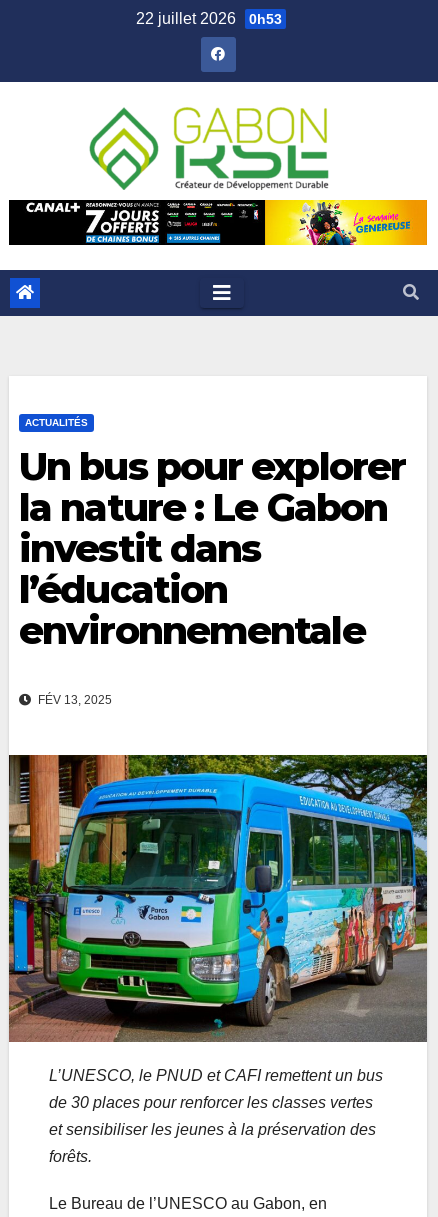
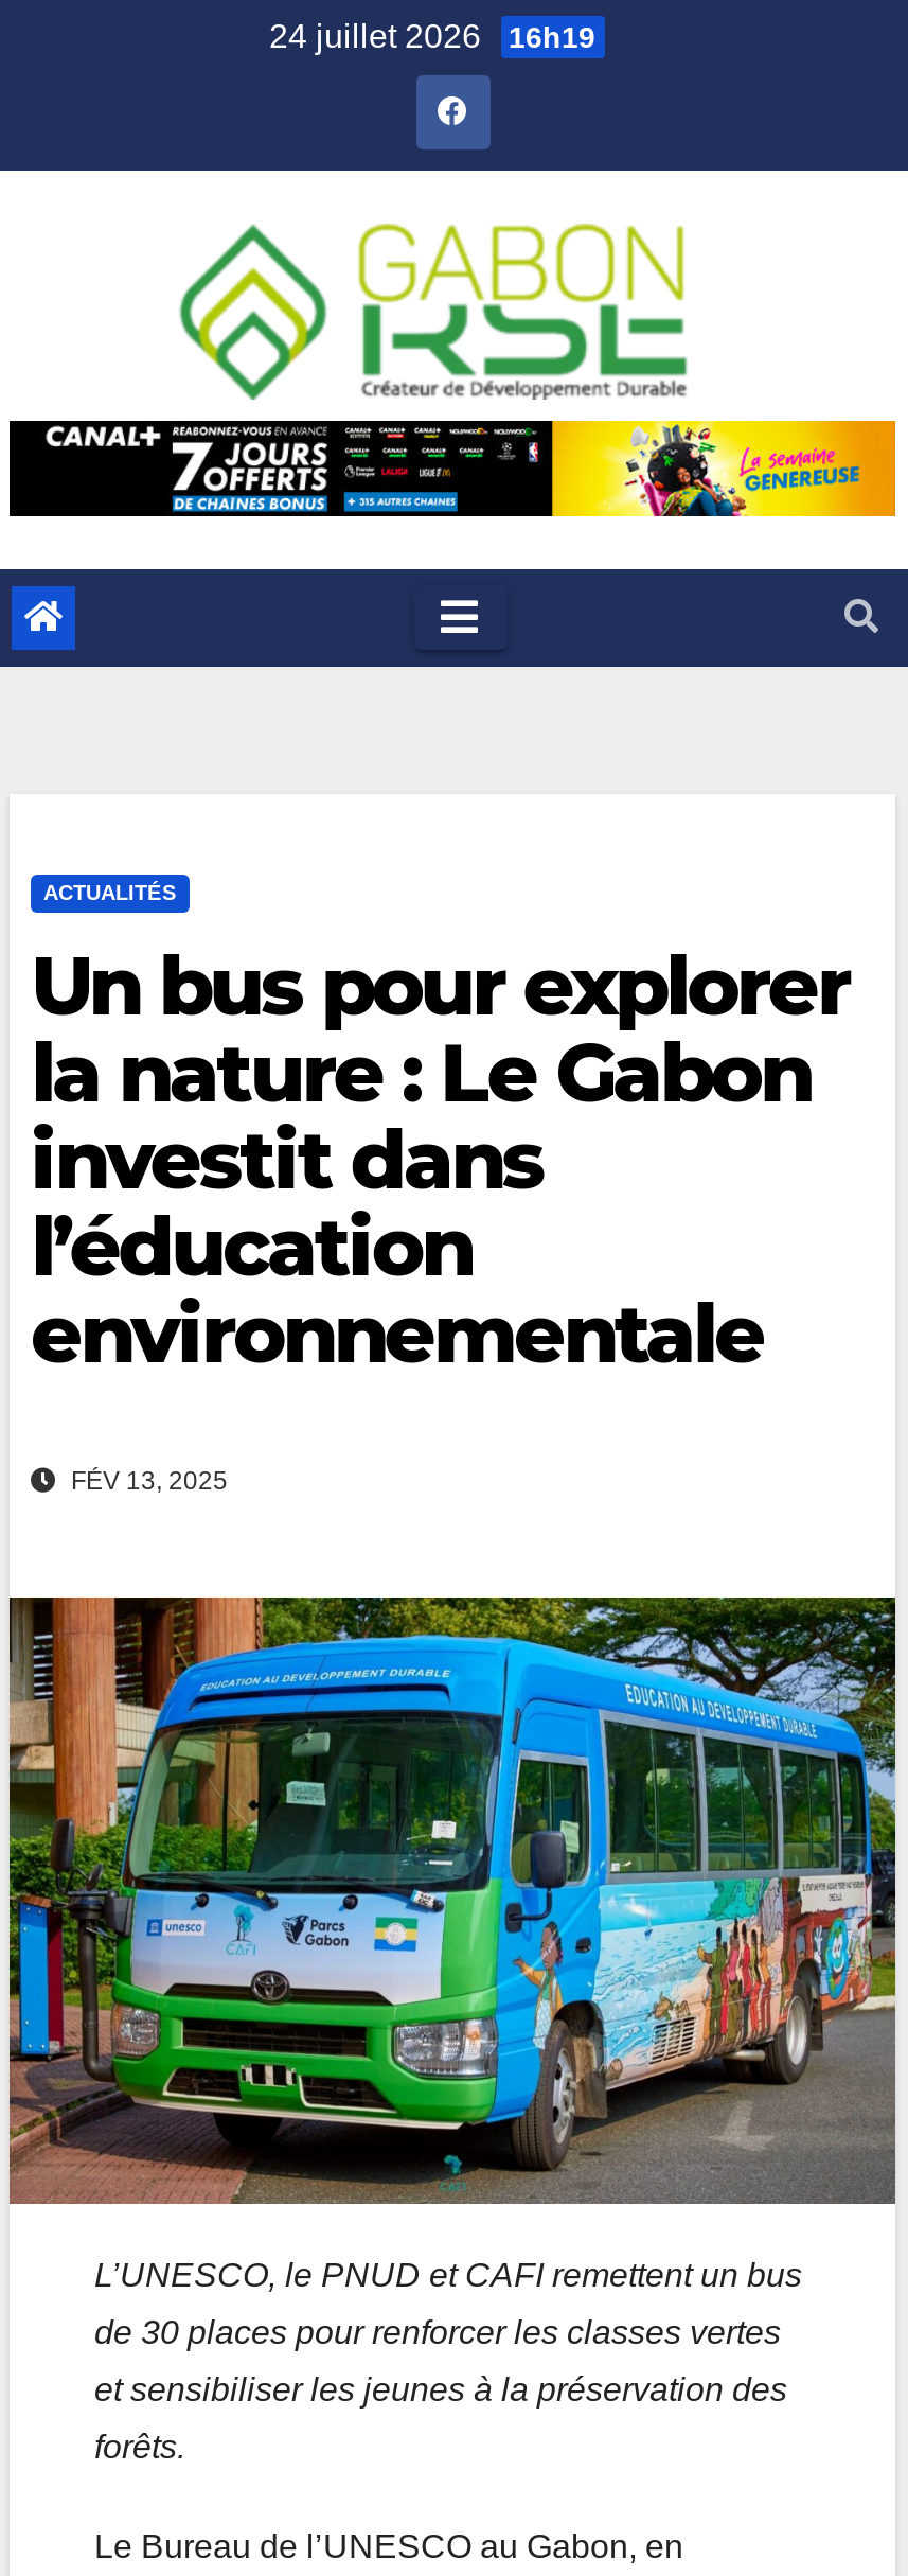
- 22 juillet 2026 0h53
+ 24 juillet 2026 16h19
